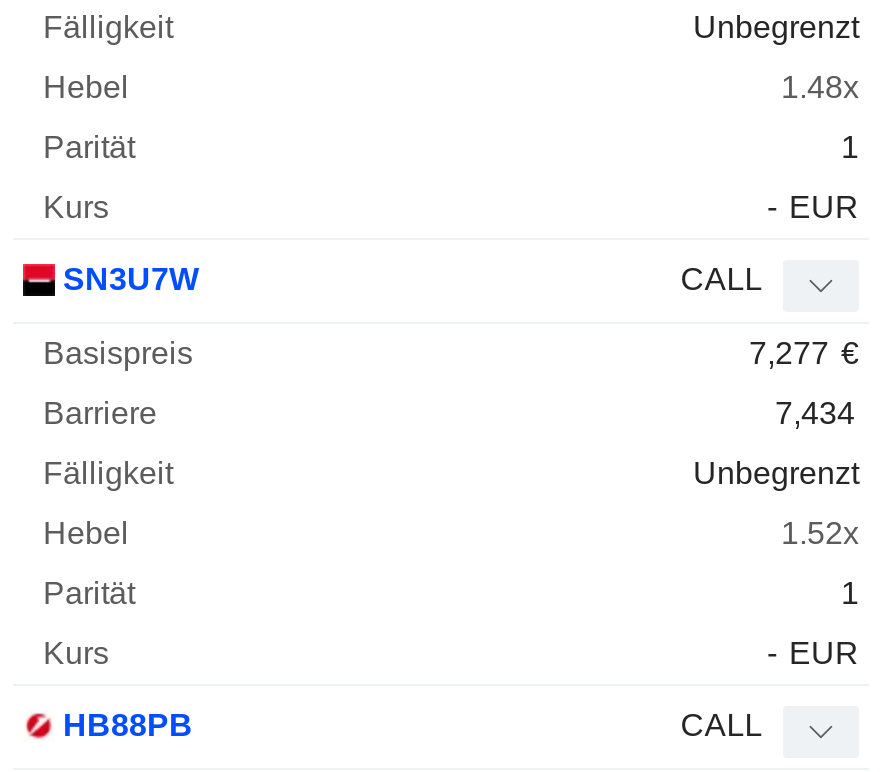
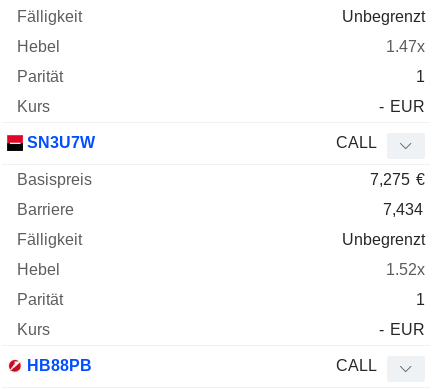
- 1.48x
+ 1.47x

- 7,277 €
+ 7,275 €
